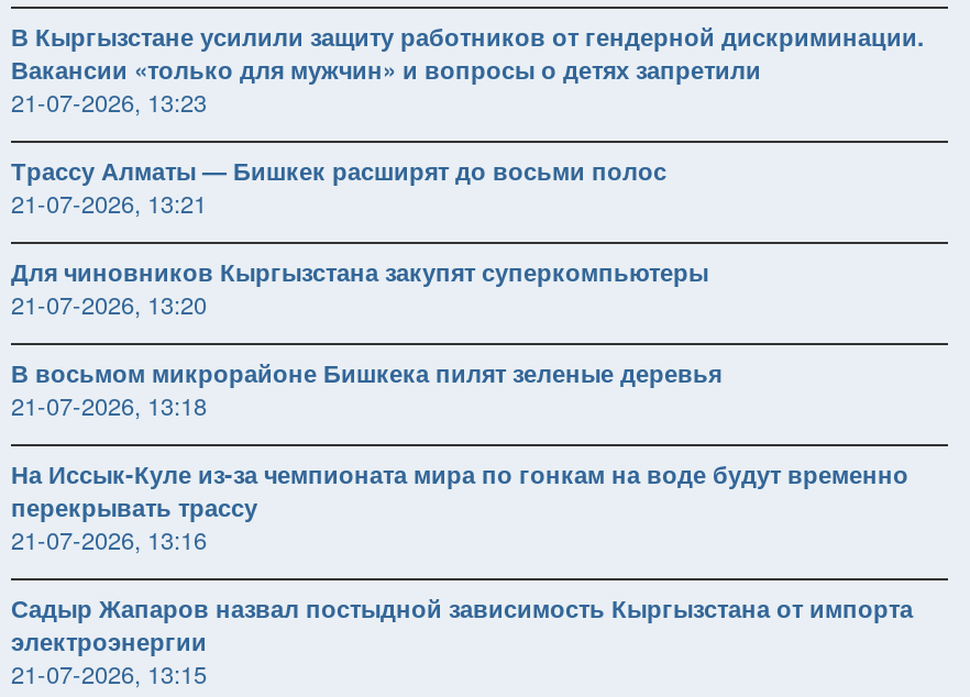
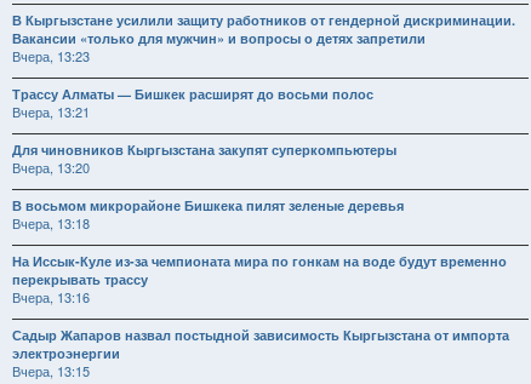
- 21-07-2026, 13:23
+ Вчера, 13:23

- 21-07-2026, 13:21
+ Вчера, 13:21

- 21-07-2026, 13:20
+ Вчера, 13:20

- 21-07-2026, 13:18
+ Вчера, 13:18

- 21-07-2026, 13:16
+ Вчера, 13:16

- 21-07-2026, 13:15
+ Вчера, 13:15
